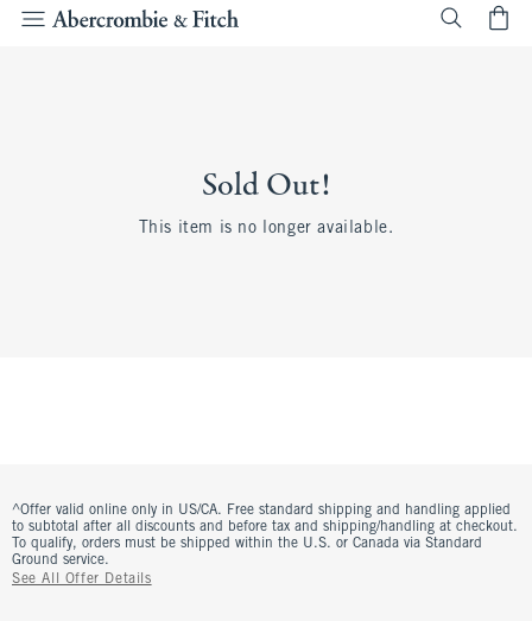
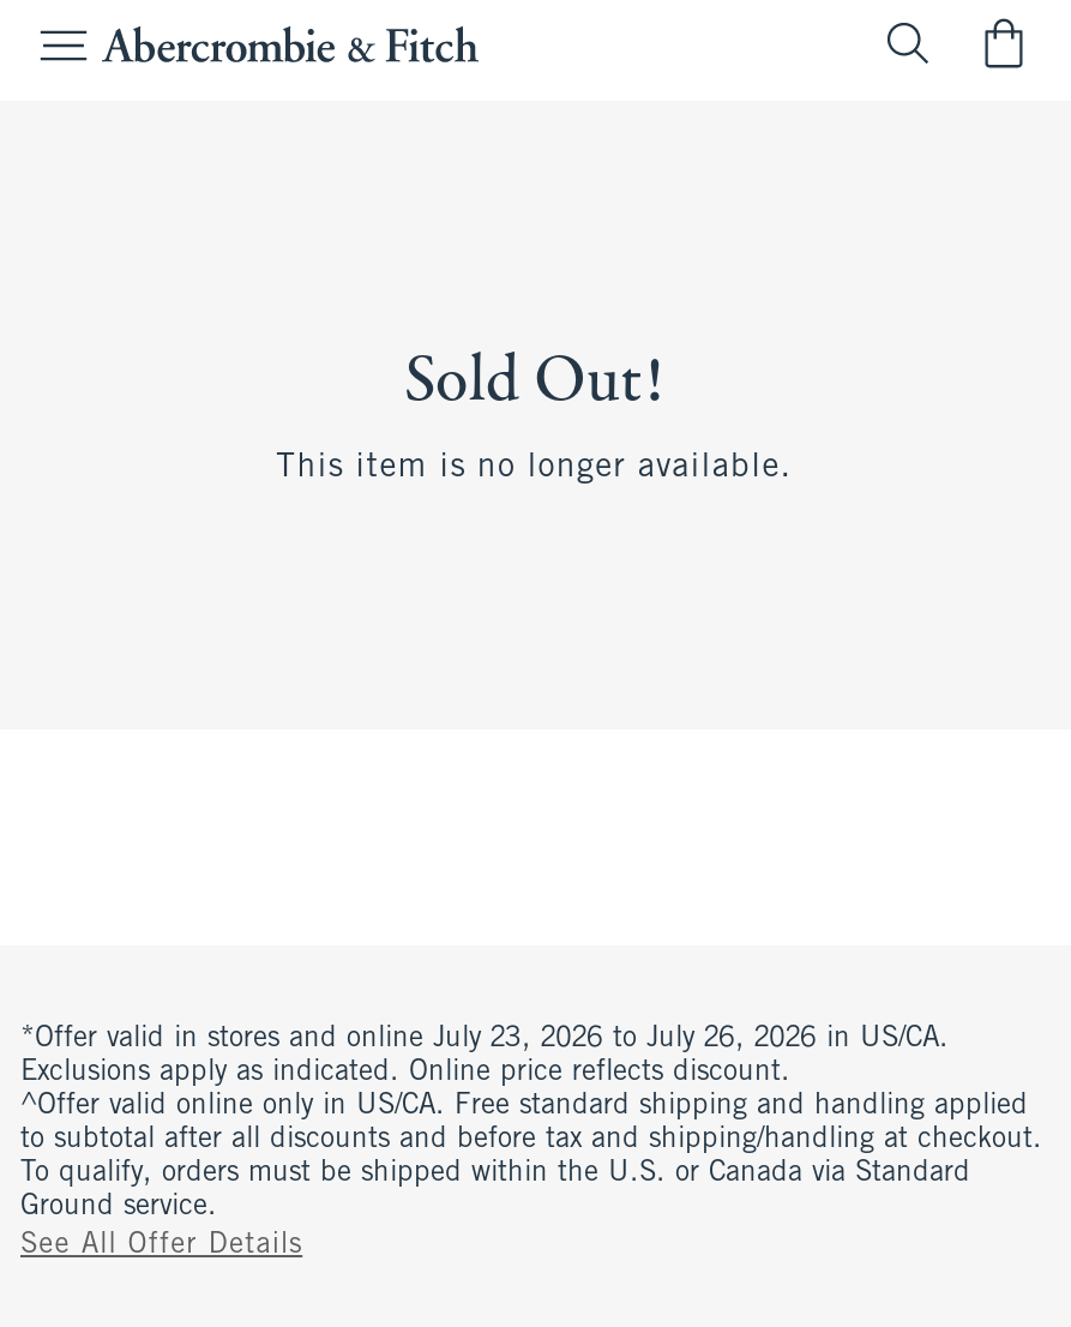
+ *Offer valid in stores and online July 23, 2026 to July 26, 2026 in US/CA.
+ Exclusions apply as indicated. Online price reflects discount.
